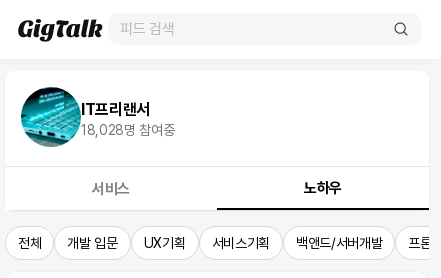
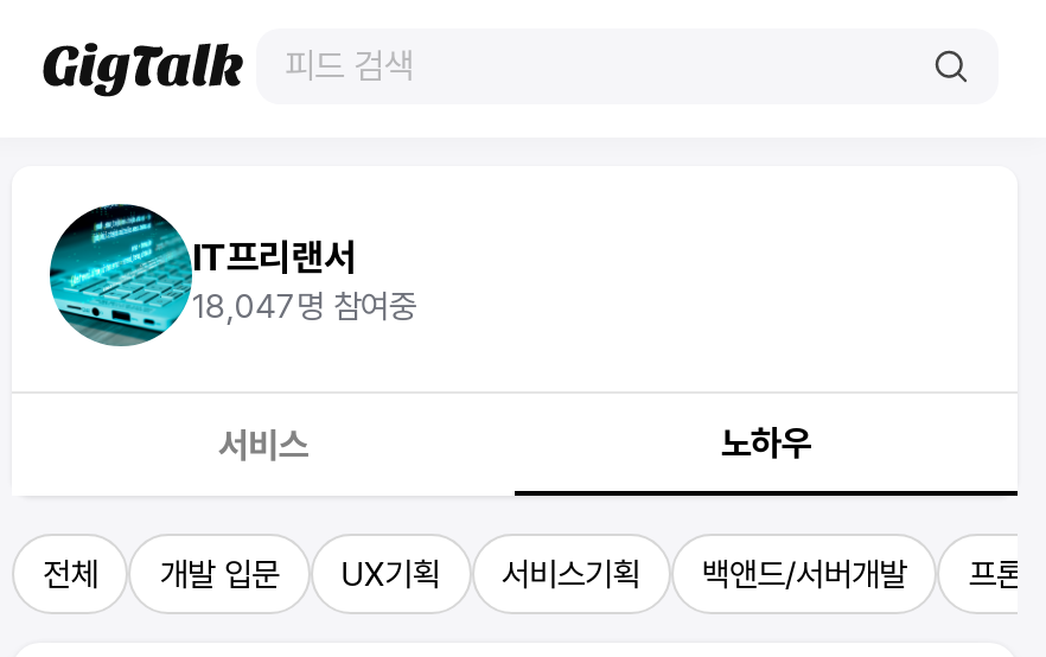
- 18,028명 참여중
+ 18,047명 참여중
